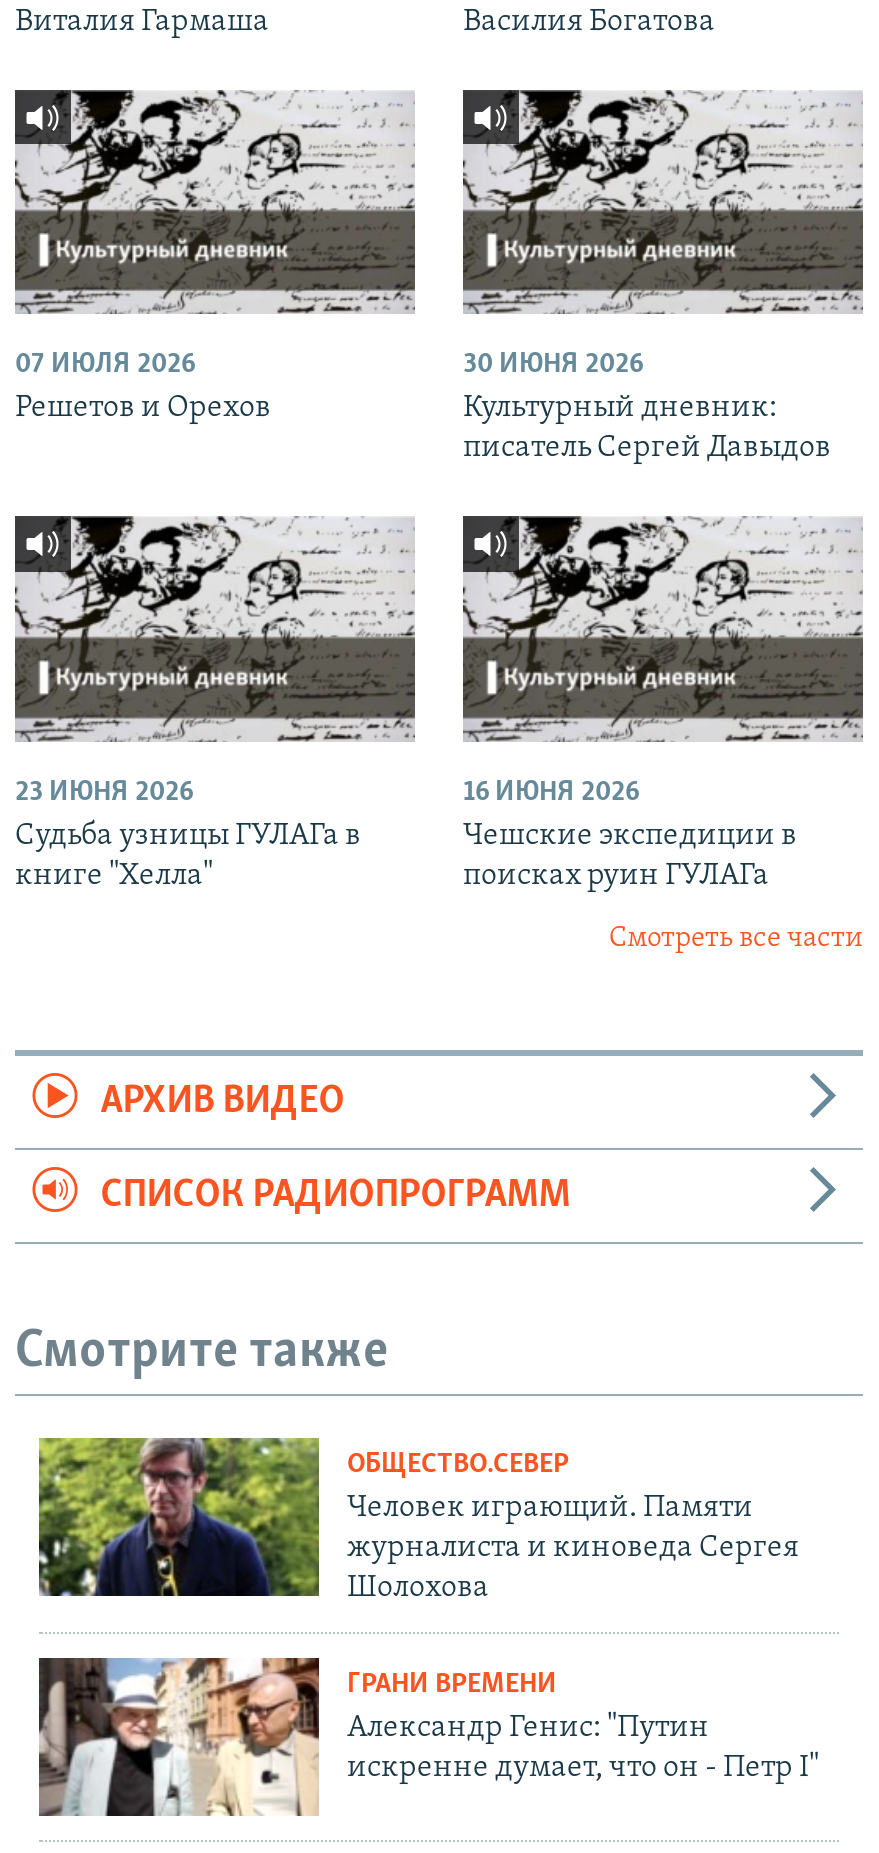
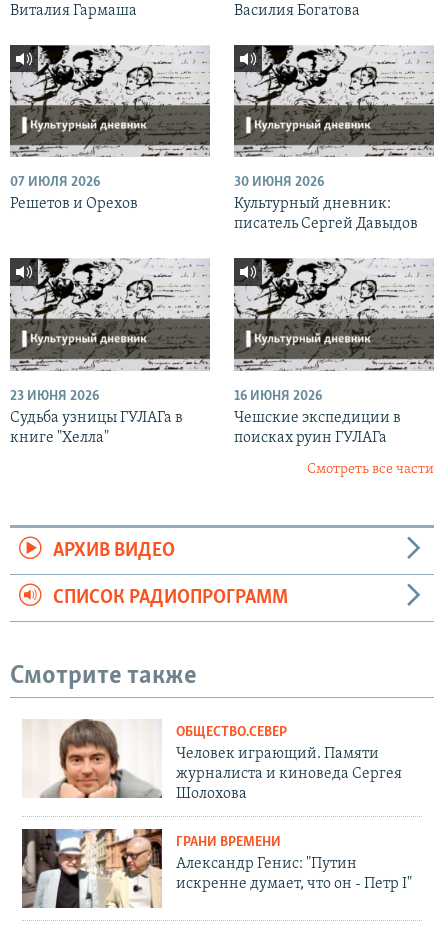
- [image]
+ [image]
